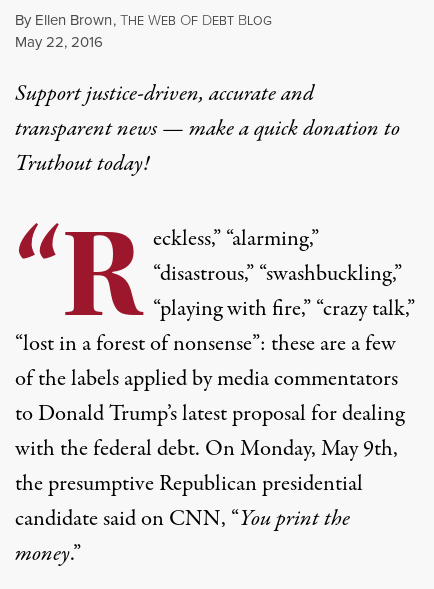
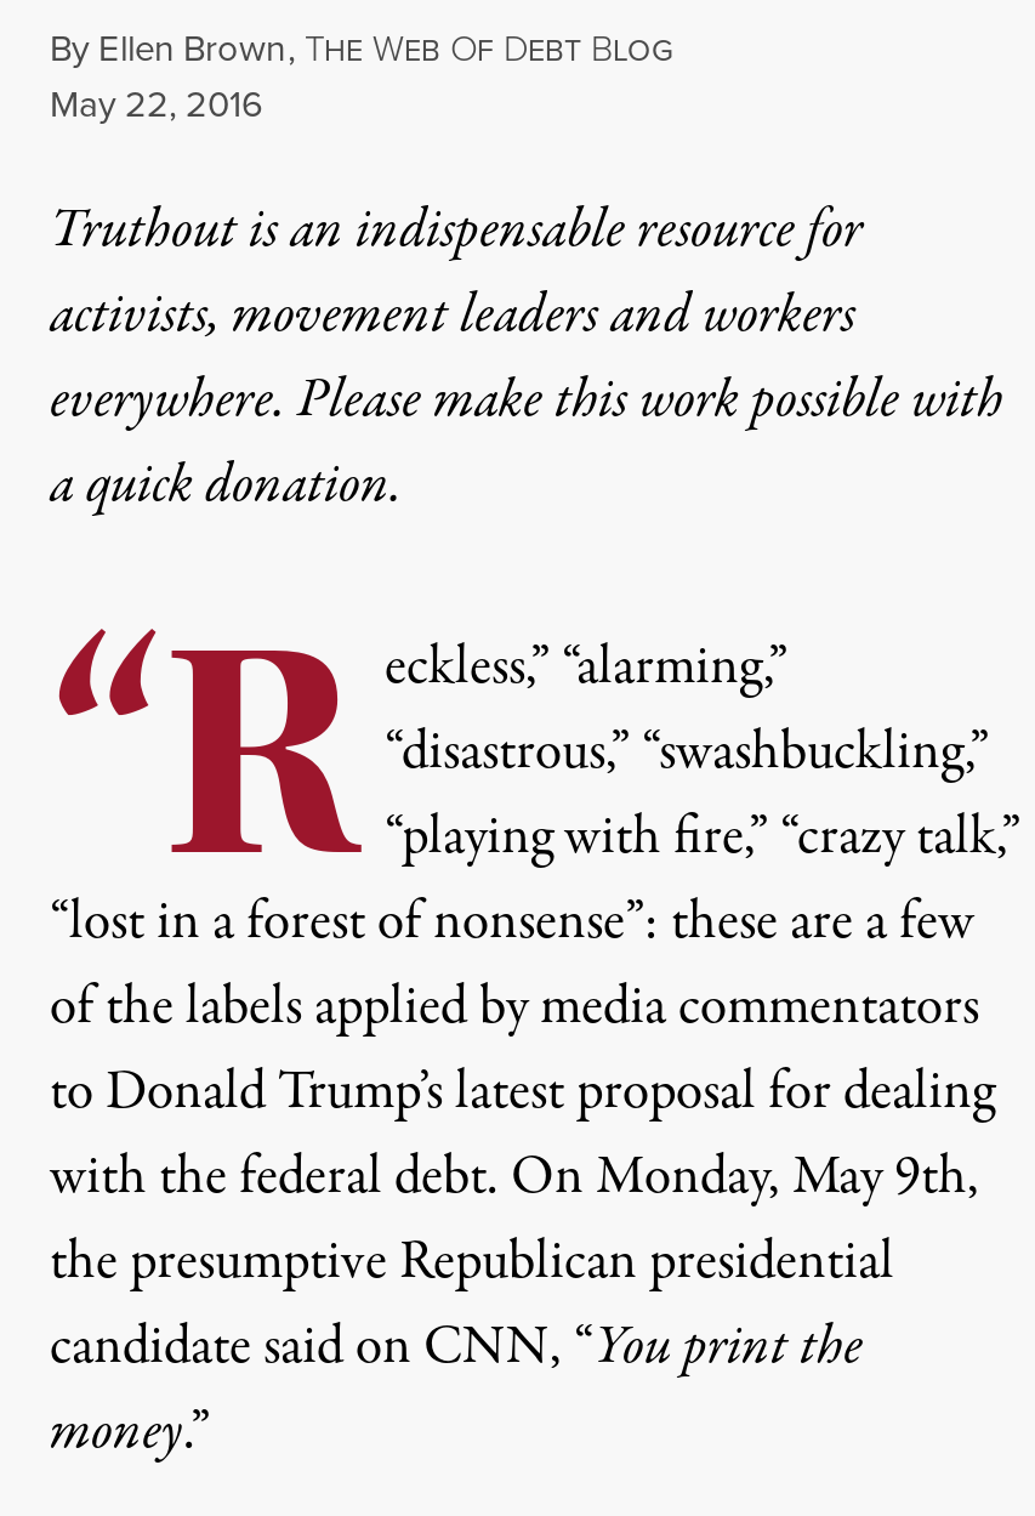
- Support justice-driven, accurate and
- transparent news — make aquick donation to
- Truthout today!
+ Truthout is an indispensable resource for
+ activists, movement leaders and workers
+ everywhere. Please make this work possible with
+ a quick donation.
